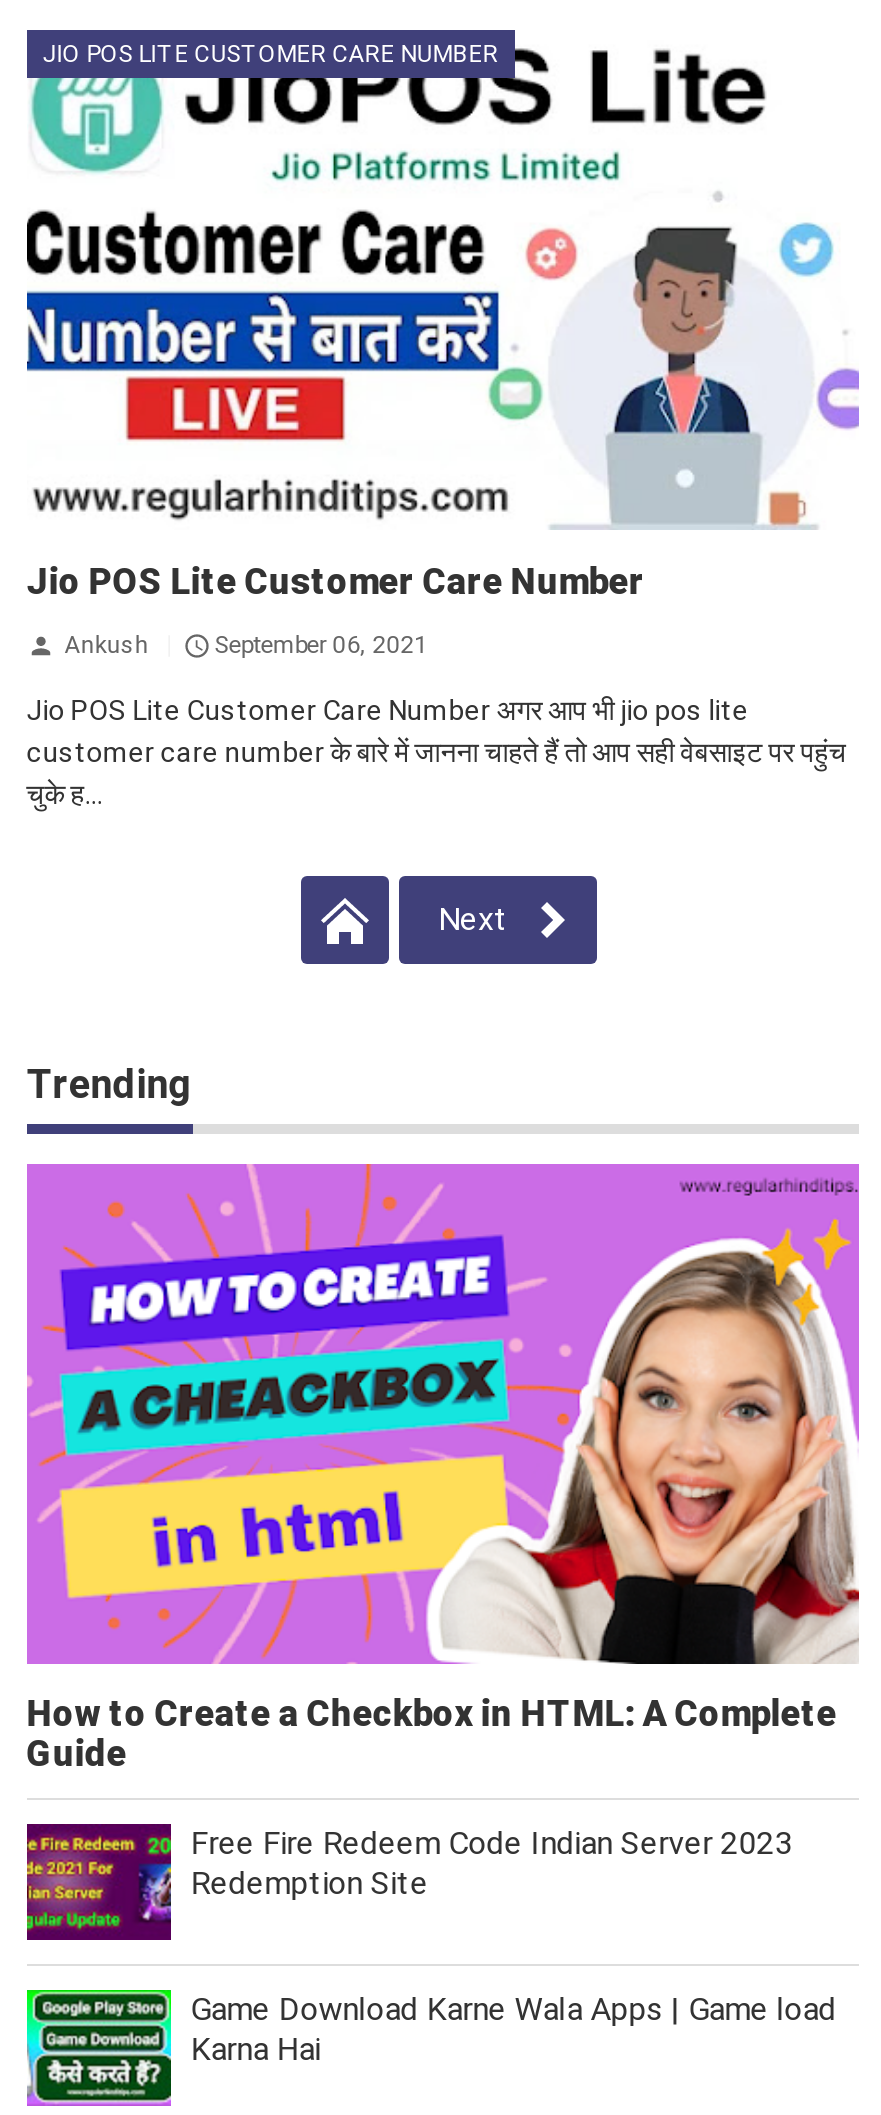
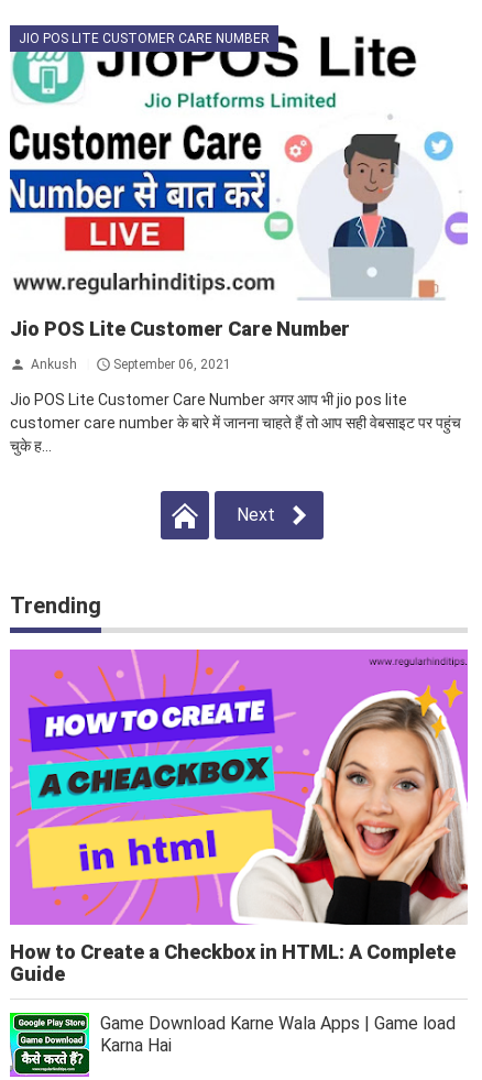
- [image]
- Free Fire Redeem Code Indian Server 2023
- Redemption Site
